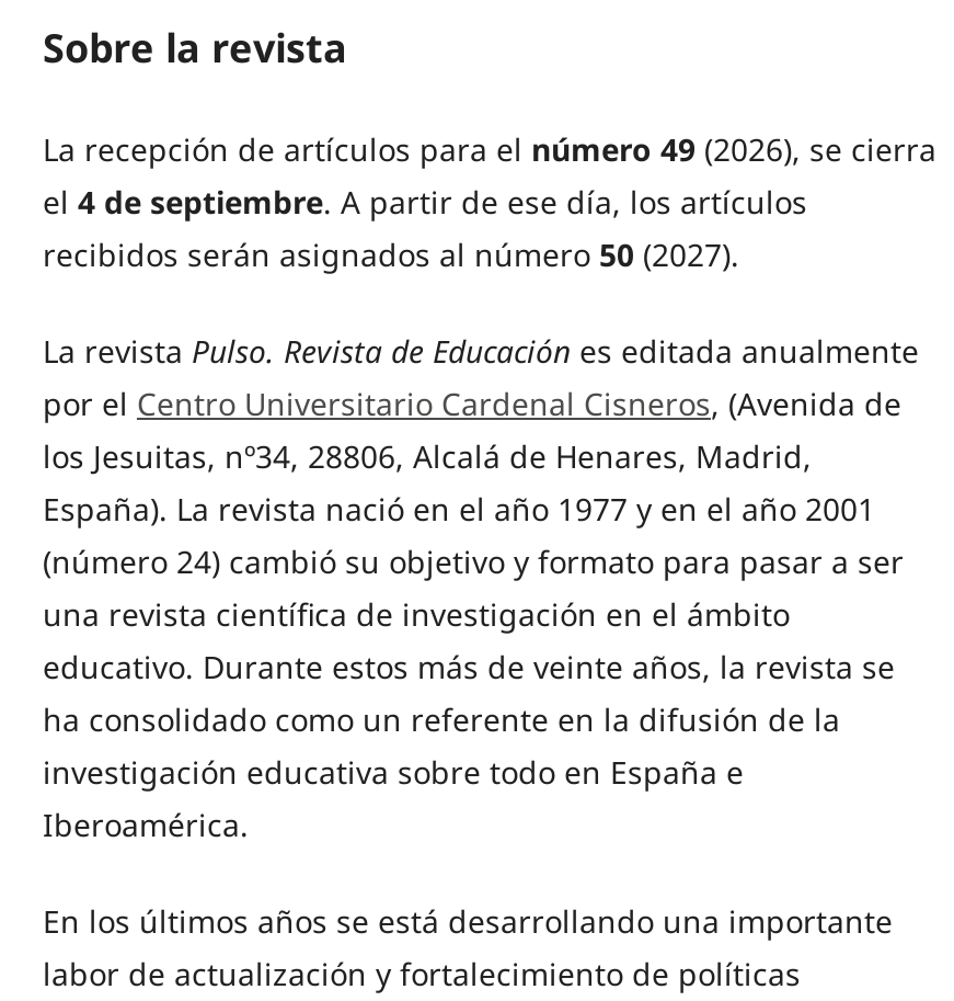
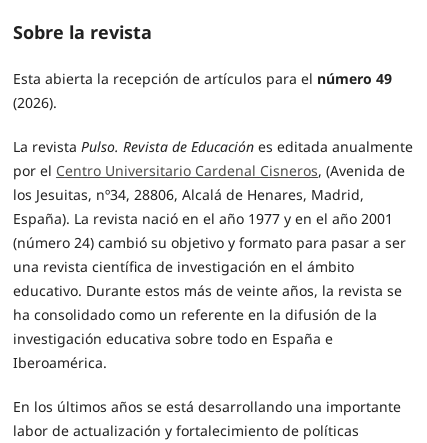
- La recepción de artículos para el número 49 (2026), se cierra
- el 4 de septiembre. A partir de ese día, los artículos
- recibidos serán asignados al número 50 (2027).
+ Esta abierta la recepción de artículos para el número 49
+ (2026).
